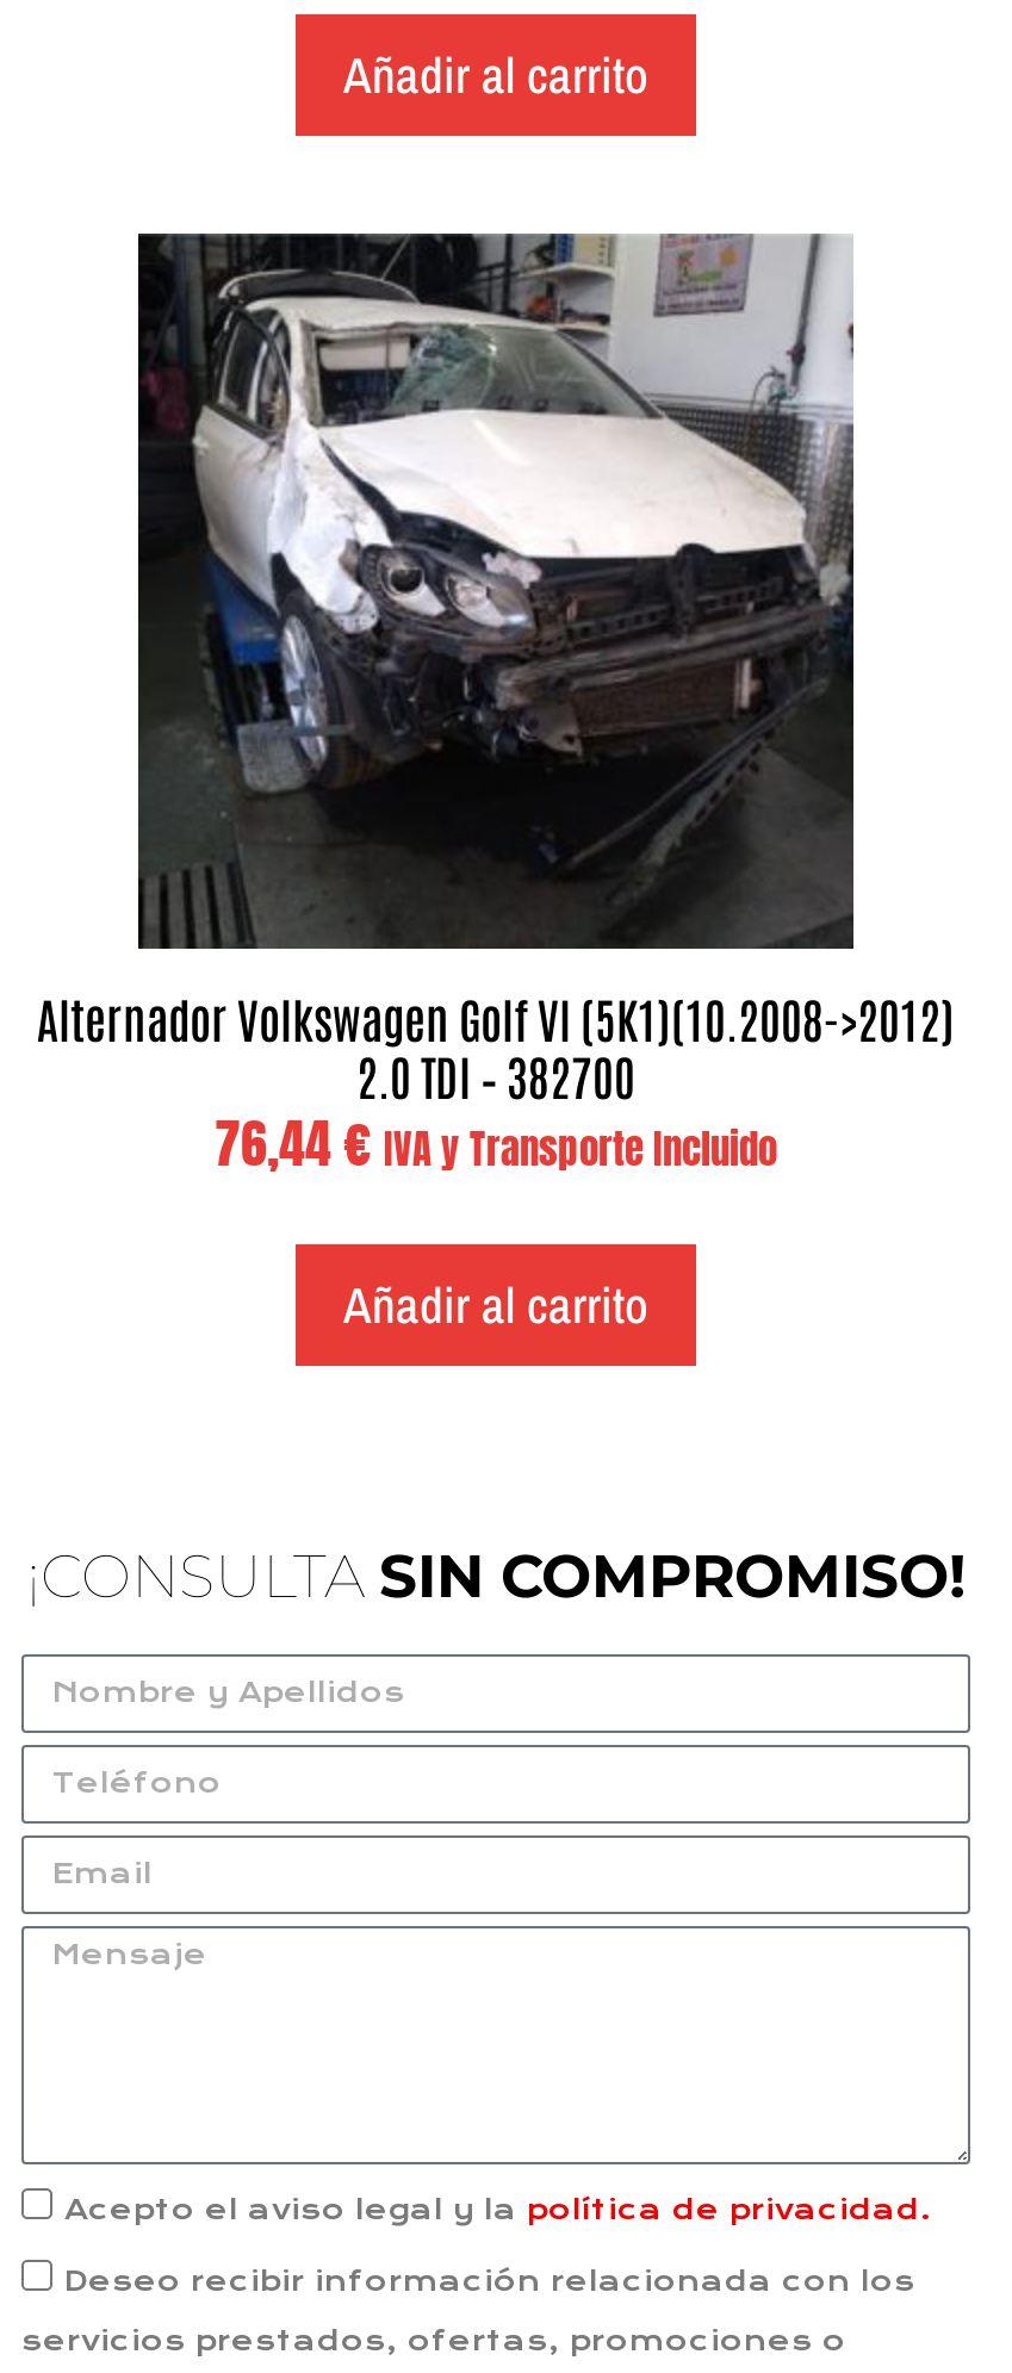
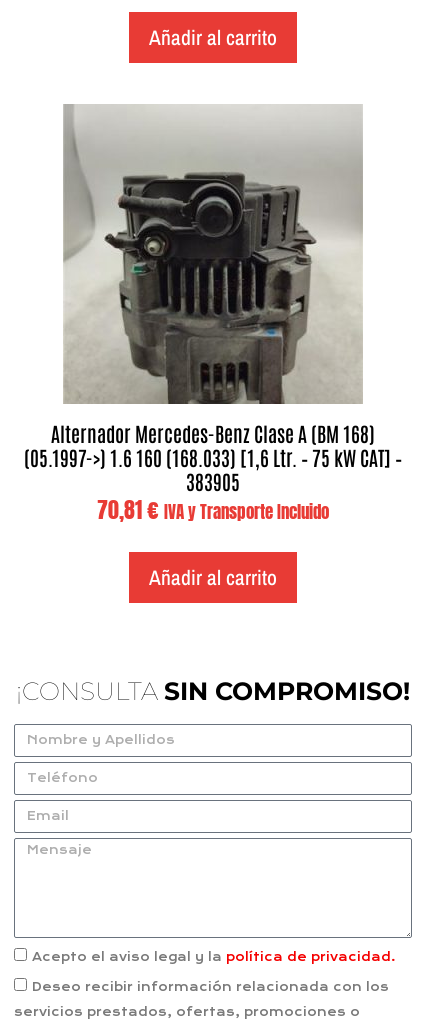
- [image]
- Alternador Volkswagen Golf VI (5K1)(10.2008->2012)
- 2.0 TDI – 382700
- 76,44 € IVA y Transporte Incluido
+ [image]
+ Alternador Mercedes-Benz Clase A (BM 168)
+ (05.1997->) 1.6 160 (168.033) [1,6 Ltr. – 75 kW CAT] –
+ 383905
+ 70,81€ IVA y Transporte Incluido
